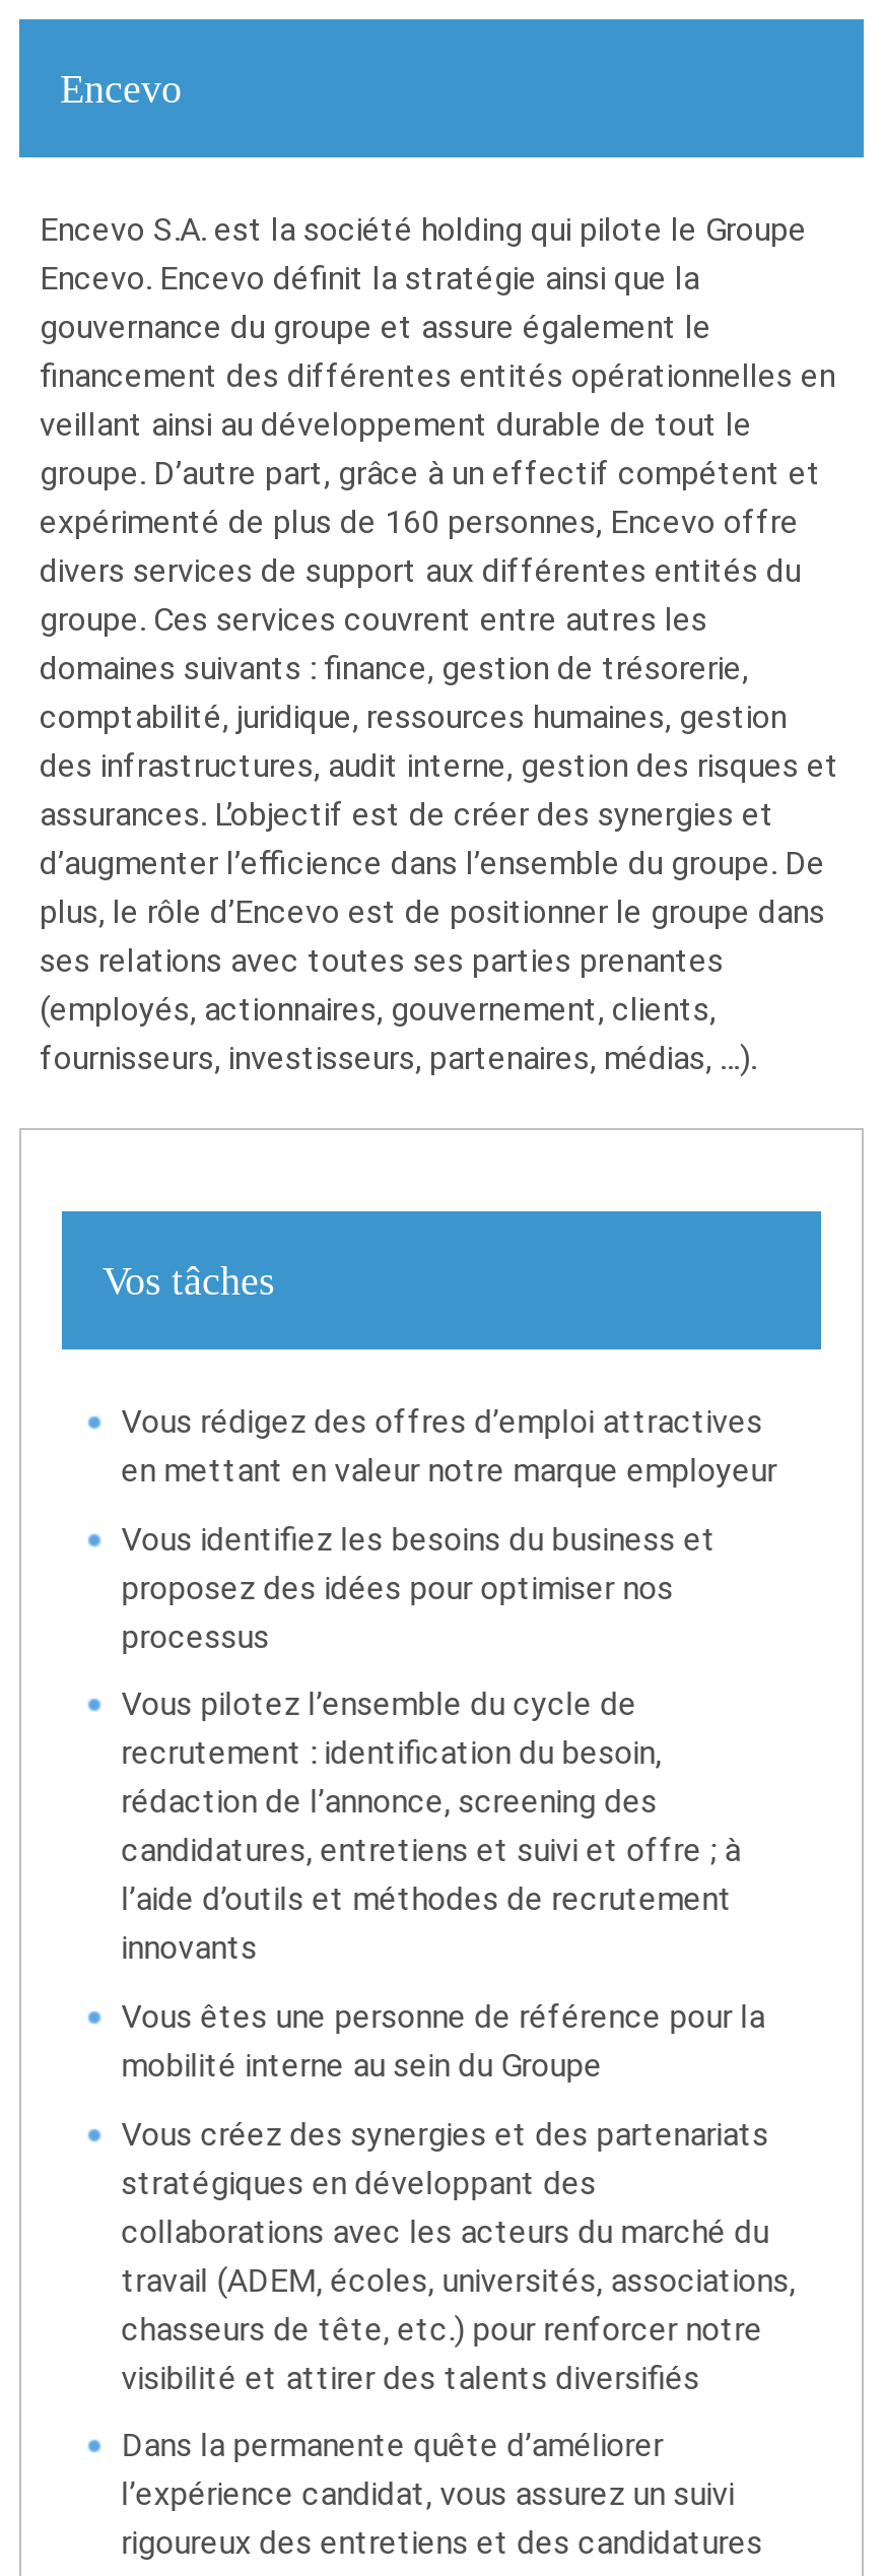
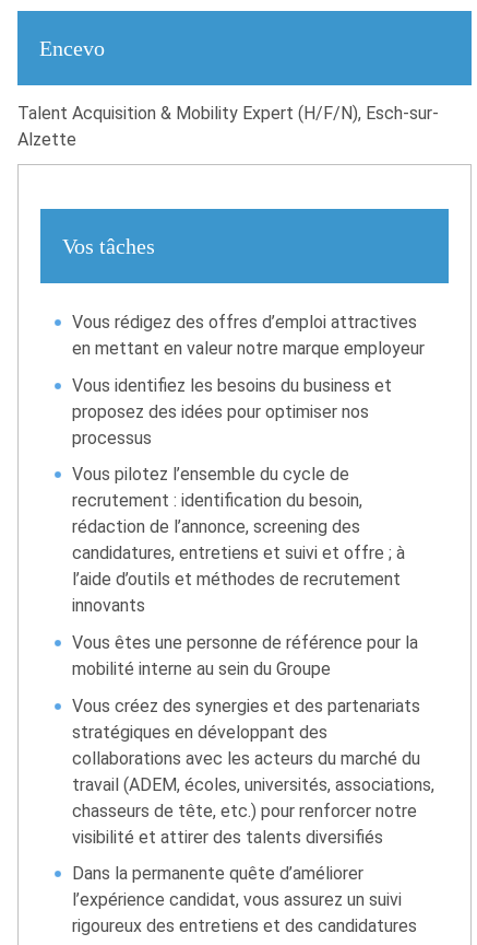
- Encevo S.A. est la société holding qui pilote le Groupe
- Encevo. Encevo définit la stratégie ainsi que la
- gouvernance du groupe et assure également le
- financement des différentes entités opérationnelles en
- veillant ainsi au développement durable de tout le
- groupe. D’autre part, grâce à un effectif compétent et
- expérimenté de plus de 160 personnes, Encevo offre
- divers services de support aux différentes entités du
- groupe. Ces services couvrent entre autres les
- domaines suivants : finance, gestion de trésorerie,
- comptabilité, juridique, ressources humaines, gestion
- des infrastructures, audit interne, gestion des risques et
- assurances. L’objectif est de créer des synergies et
- d’augmenter l’efficience dans l’ensemble du groupe. De
- plus, le rôle d’Encevo est de positionner le groupe dans
- ses relations avec toutes ses parties prenantes
- (employés, actionnaires, gouvernement, clients,
- fournisseurs, investisseurs, partenaires, médias, …).
+ Talent Acquisition & Mobility Expert (H/F/N), Esch-sur-
+ Alzette
